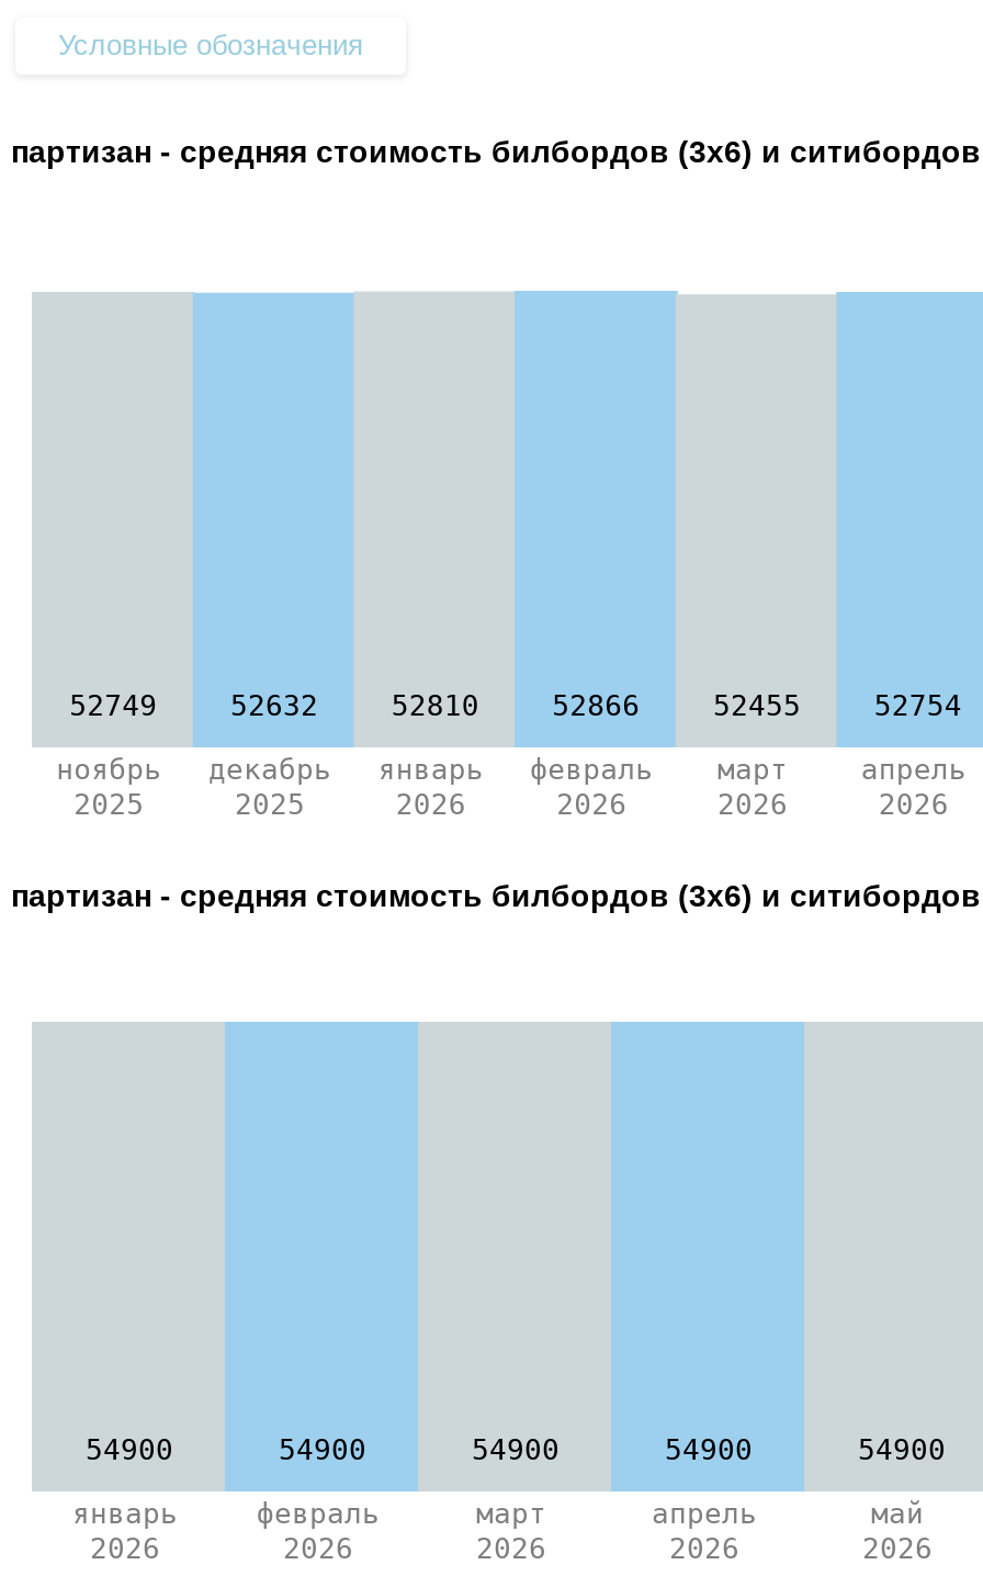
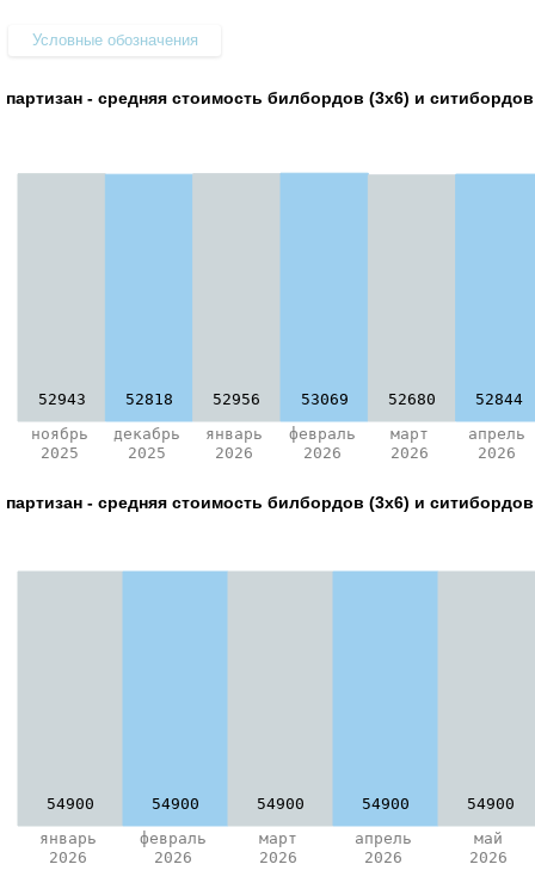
- 52749
+ 52943

- 52632
+ 52818

- 52810
+ 52956

- 52866
+ 53069

- 52455
+ 52680

- 52754
+ 52844
